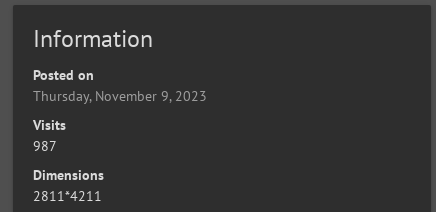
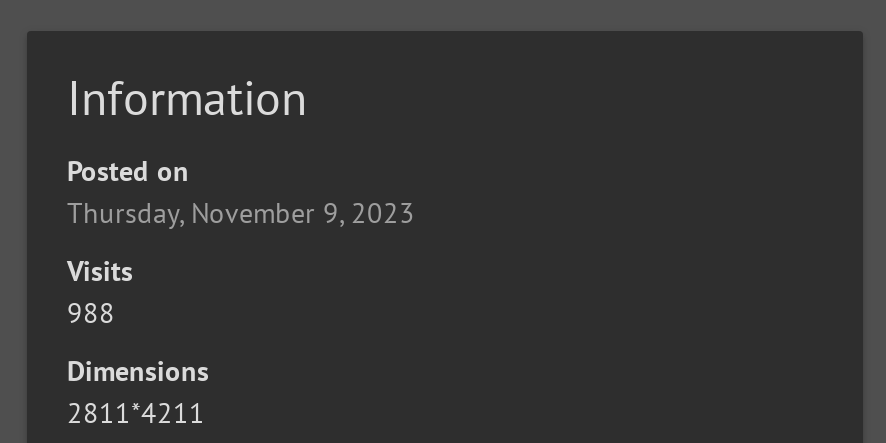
- 987
+ 988
